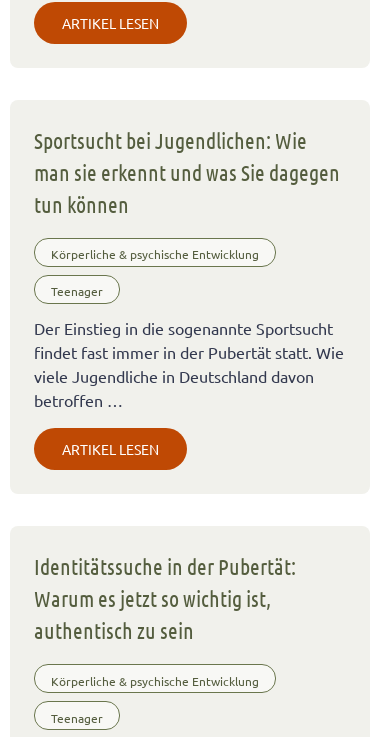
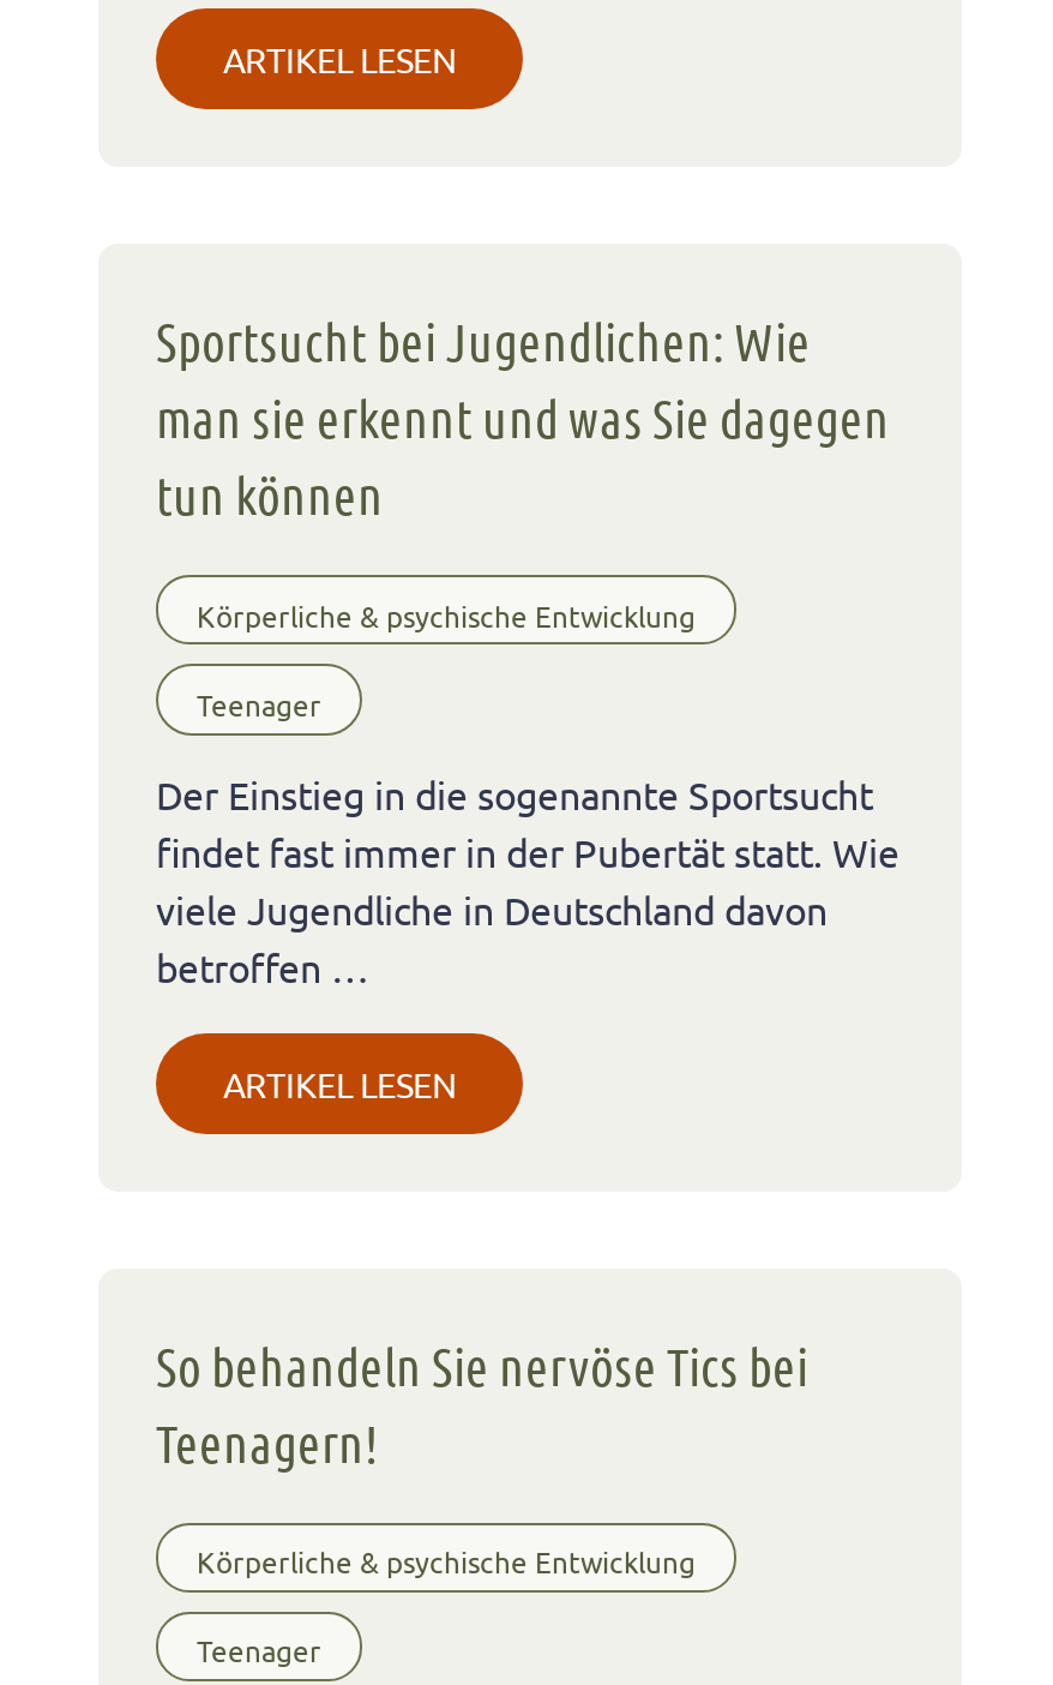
- Identitätssuche in der Pubertät:
- Warum es jetzt so wichtig ist,
- authentisch zu sein
+ So behandeln Sie nervöse Tics bei
+ Teenagern!
